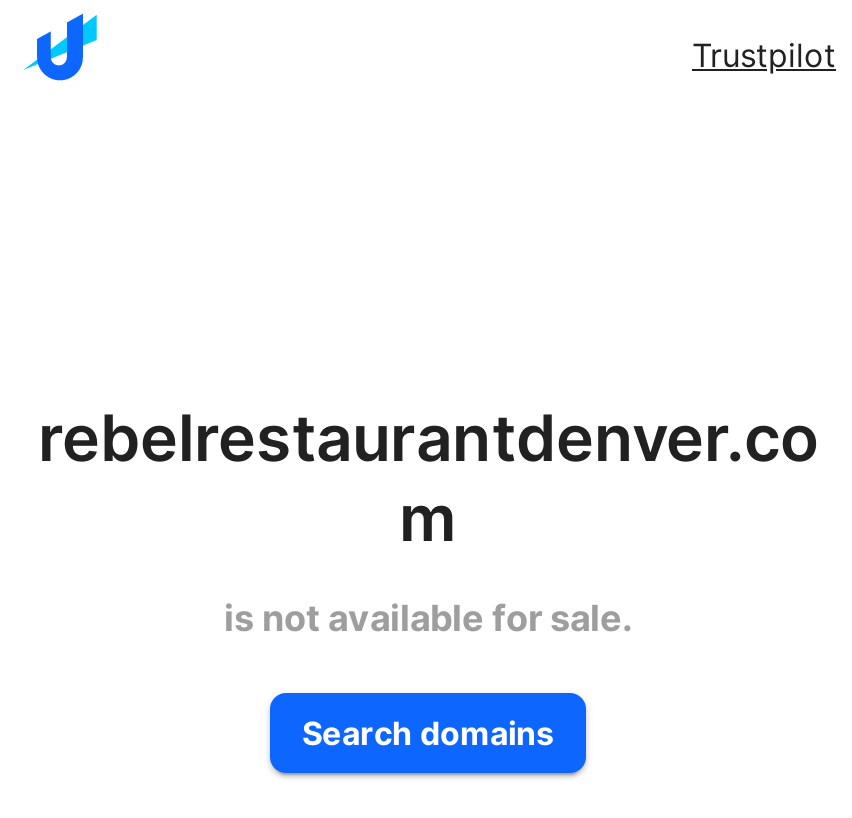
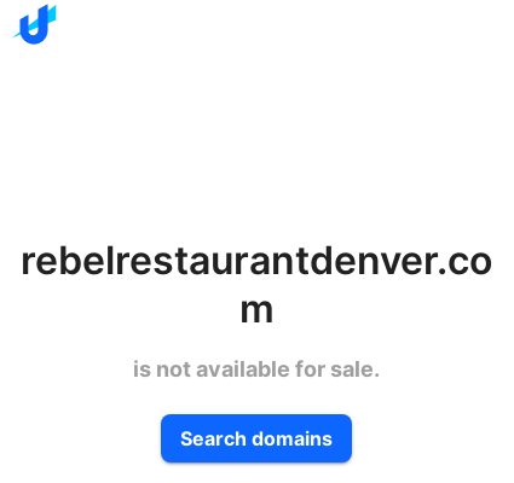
- Trustpilot
